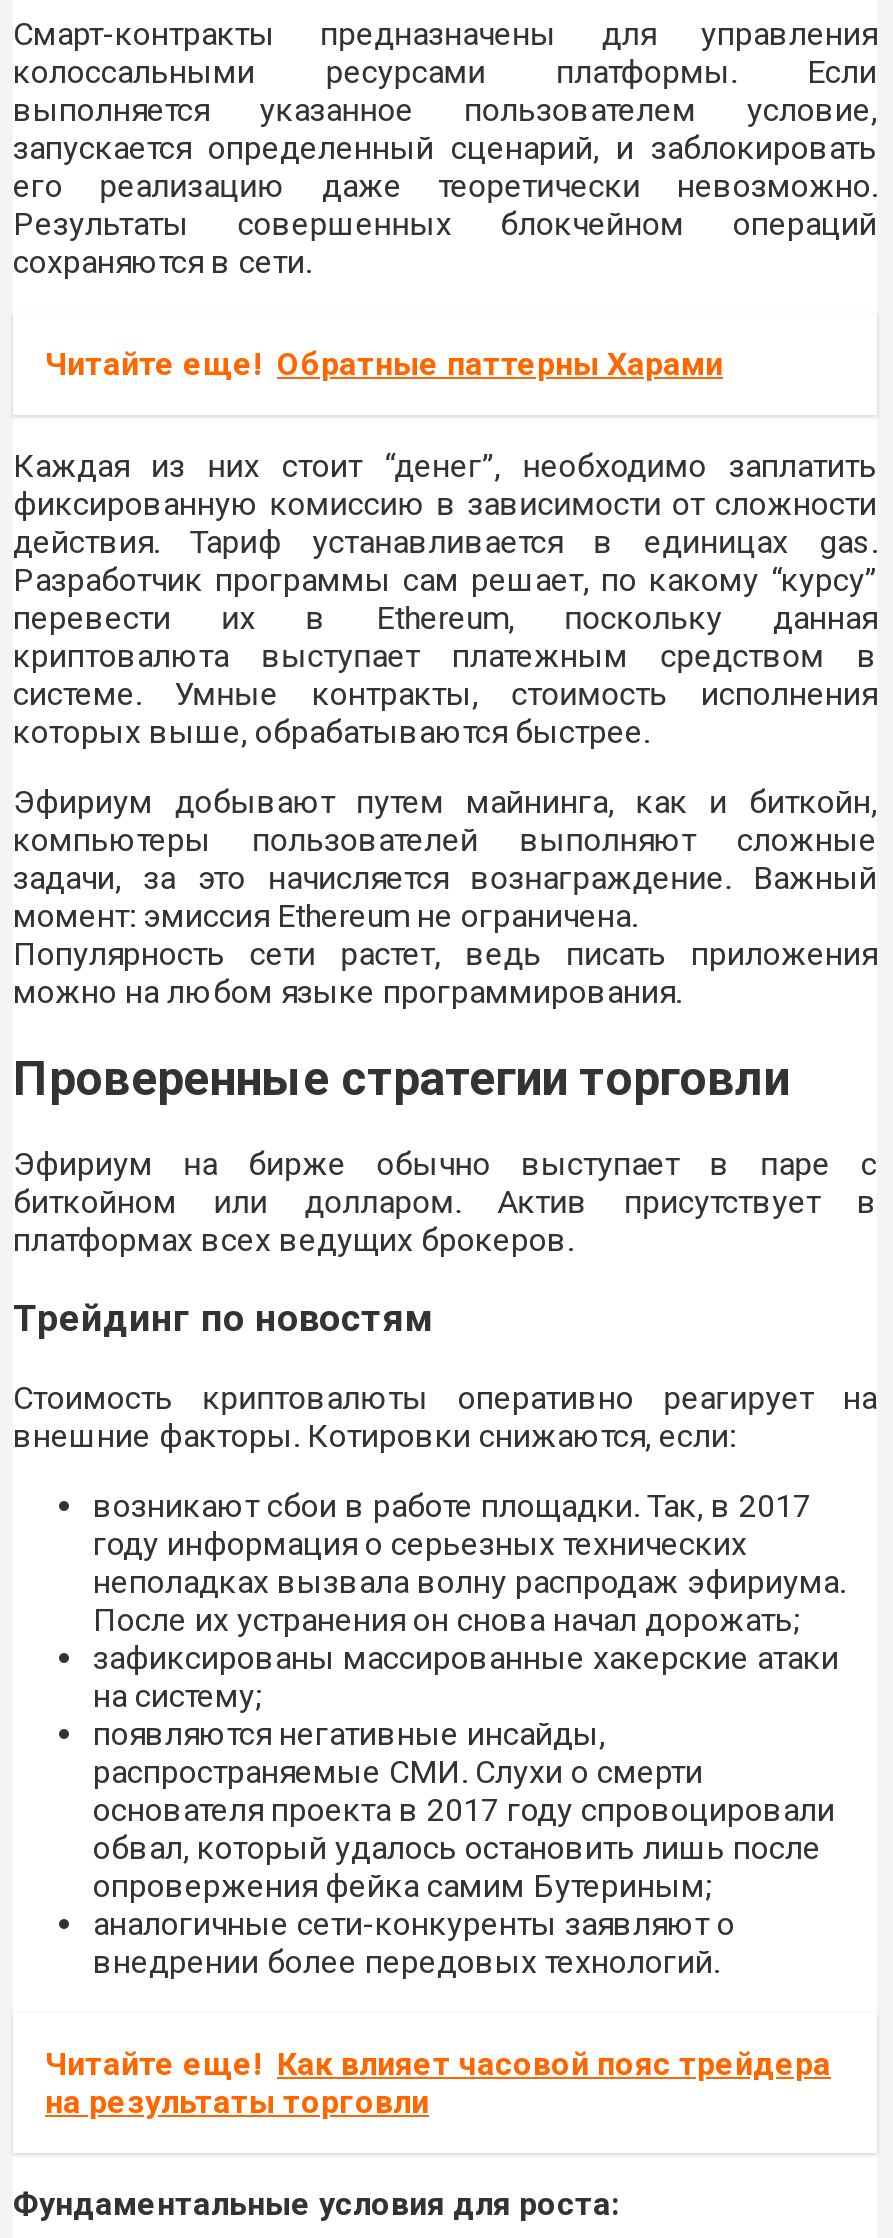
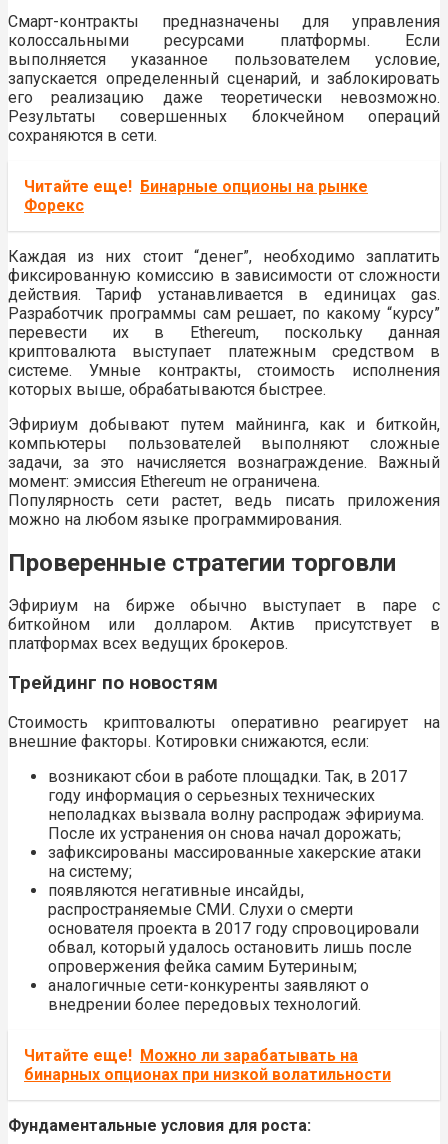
- Читайте еще! Обратные паттерны Харами
+ Читайте еще! Бинарные опционы на рынке
+ Форекс

- Читайте еще! Как влияет часовой пояс трейдера
- на результаты торговли
+ Читайте еще! Можно ли зарабатывать на
+ бинарных опционах при низкой волатильности
